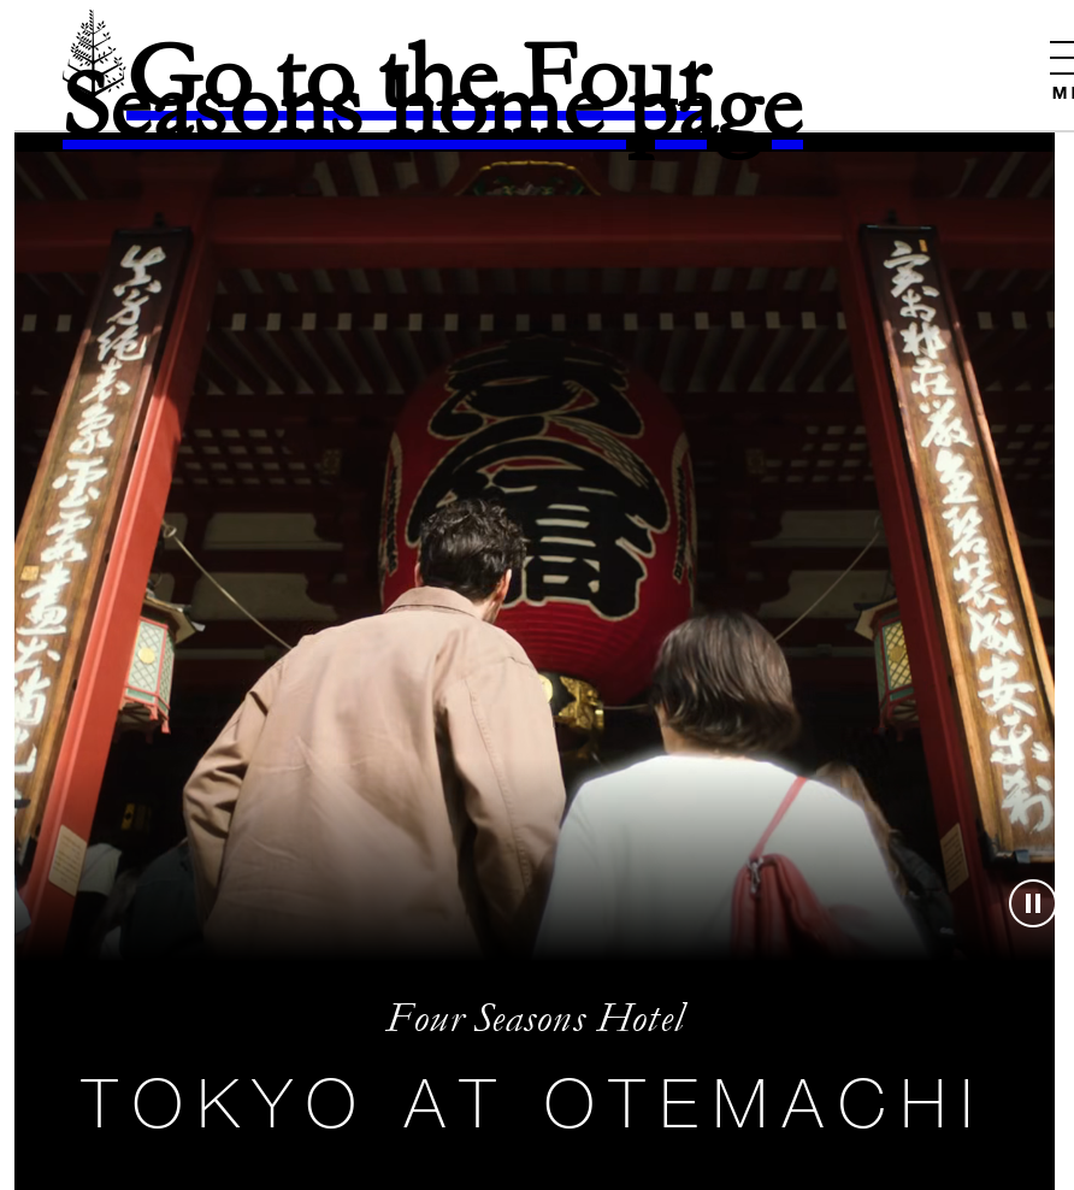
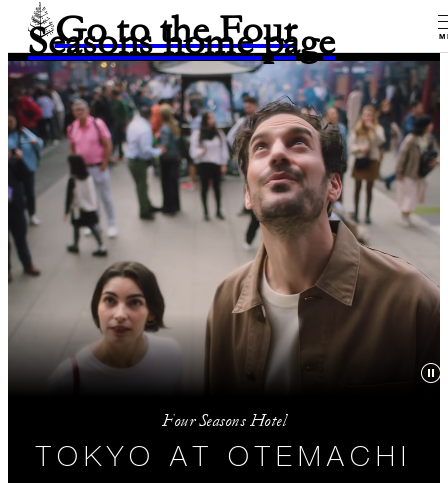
- [image]
+ [image]
